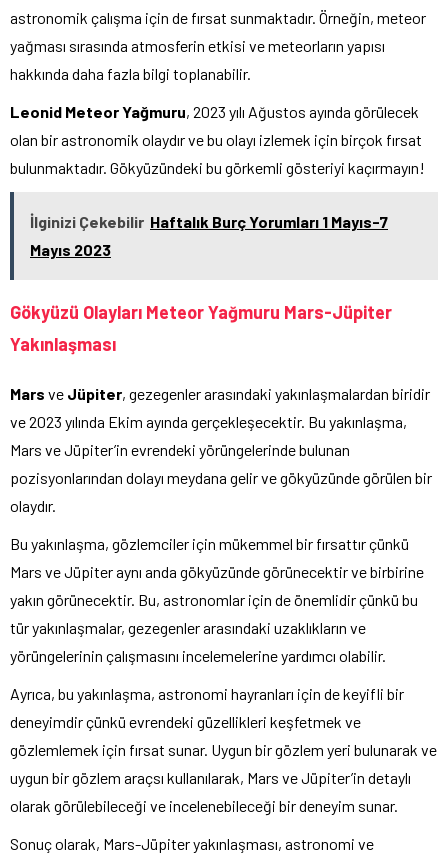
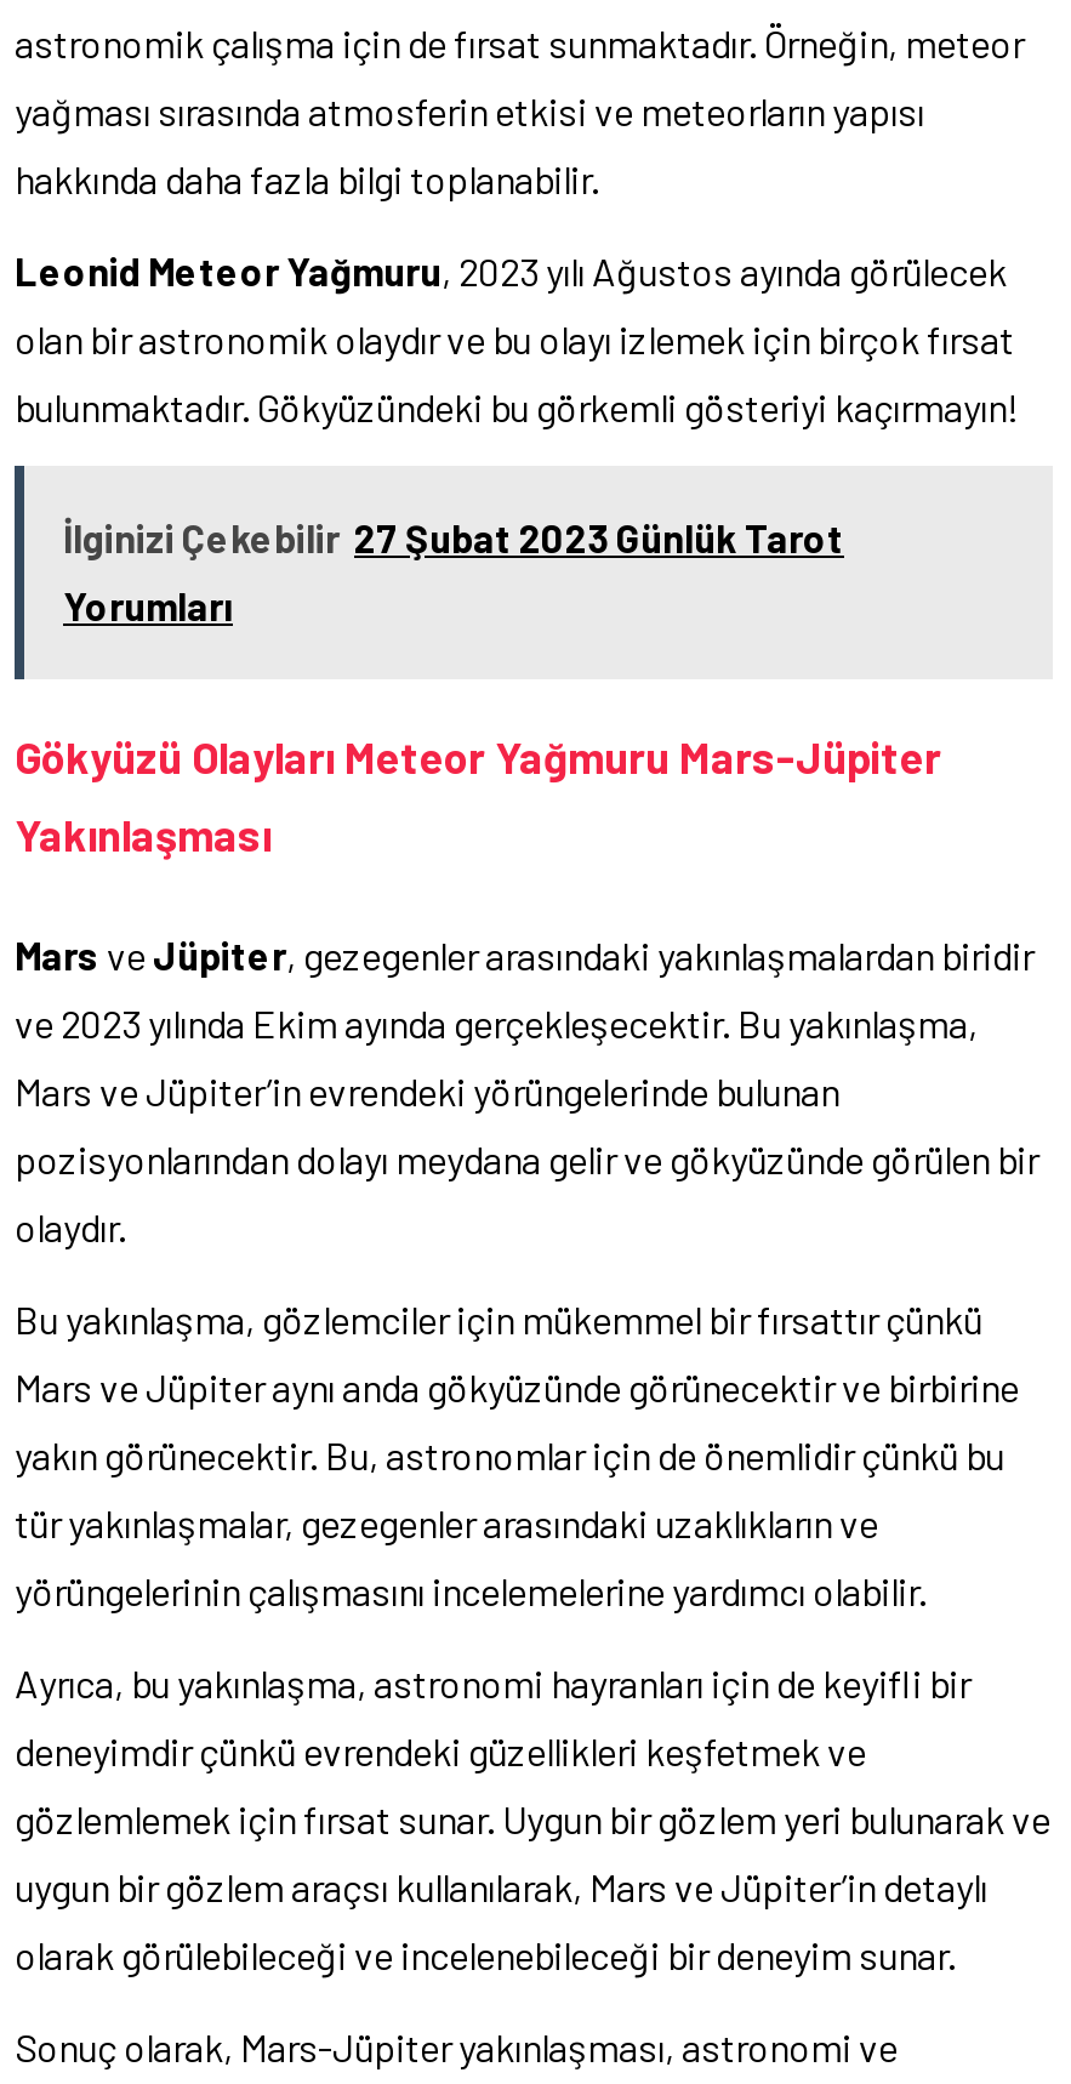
- İlginizi Çekebilir Haftalık Burç Yorumları 1 Mayıs-7
+ İlginizi Çekebilir 27 Şubat 2023 Günlük Tarot

- Mayıs 2023
+ Yorumları
